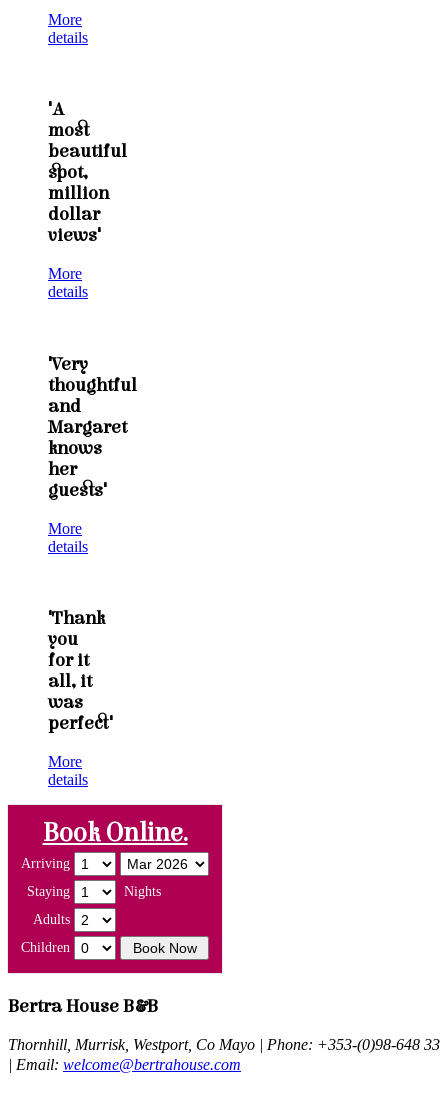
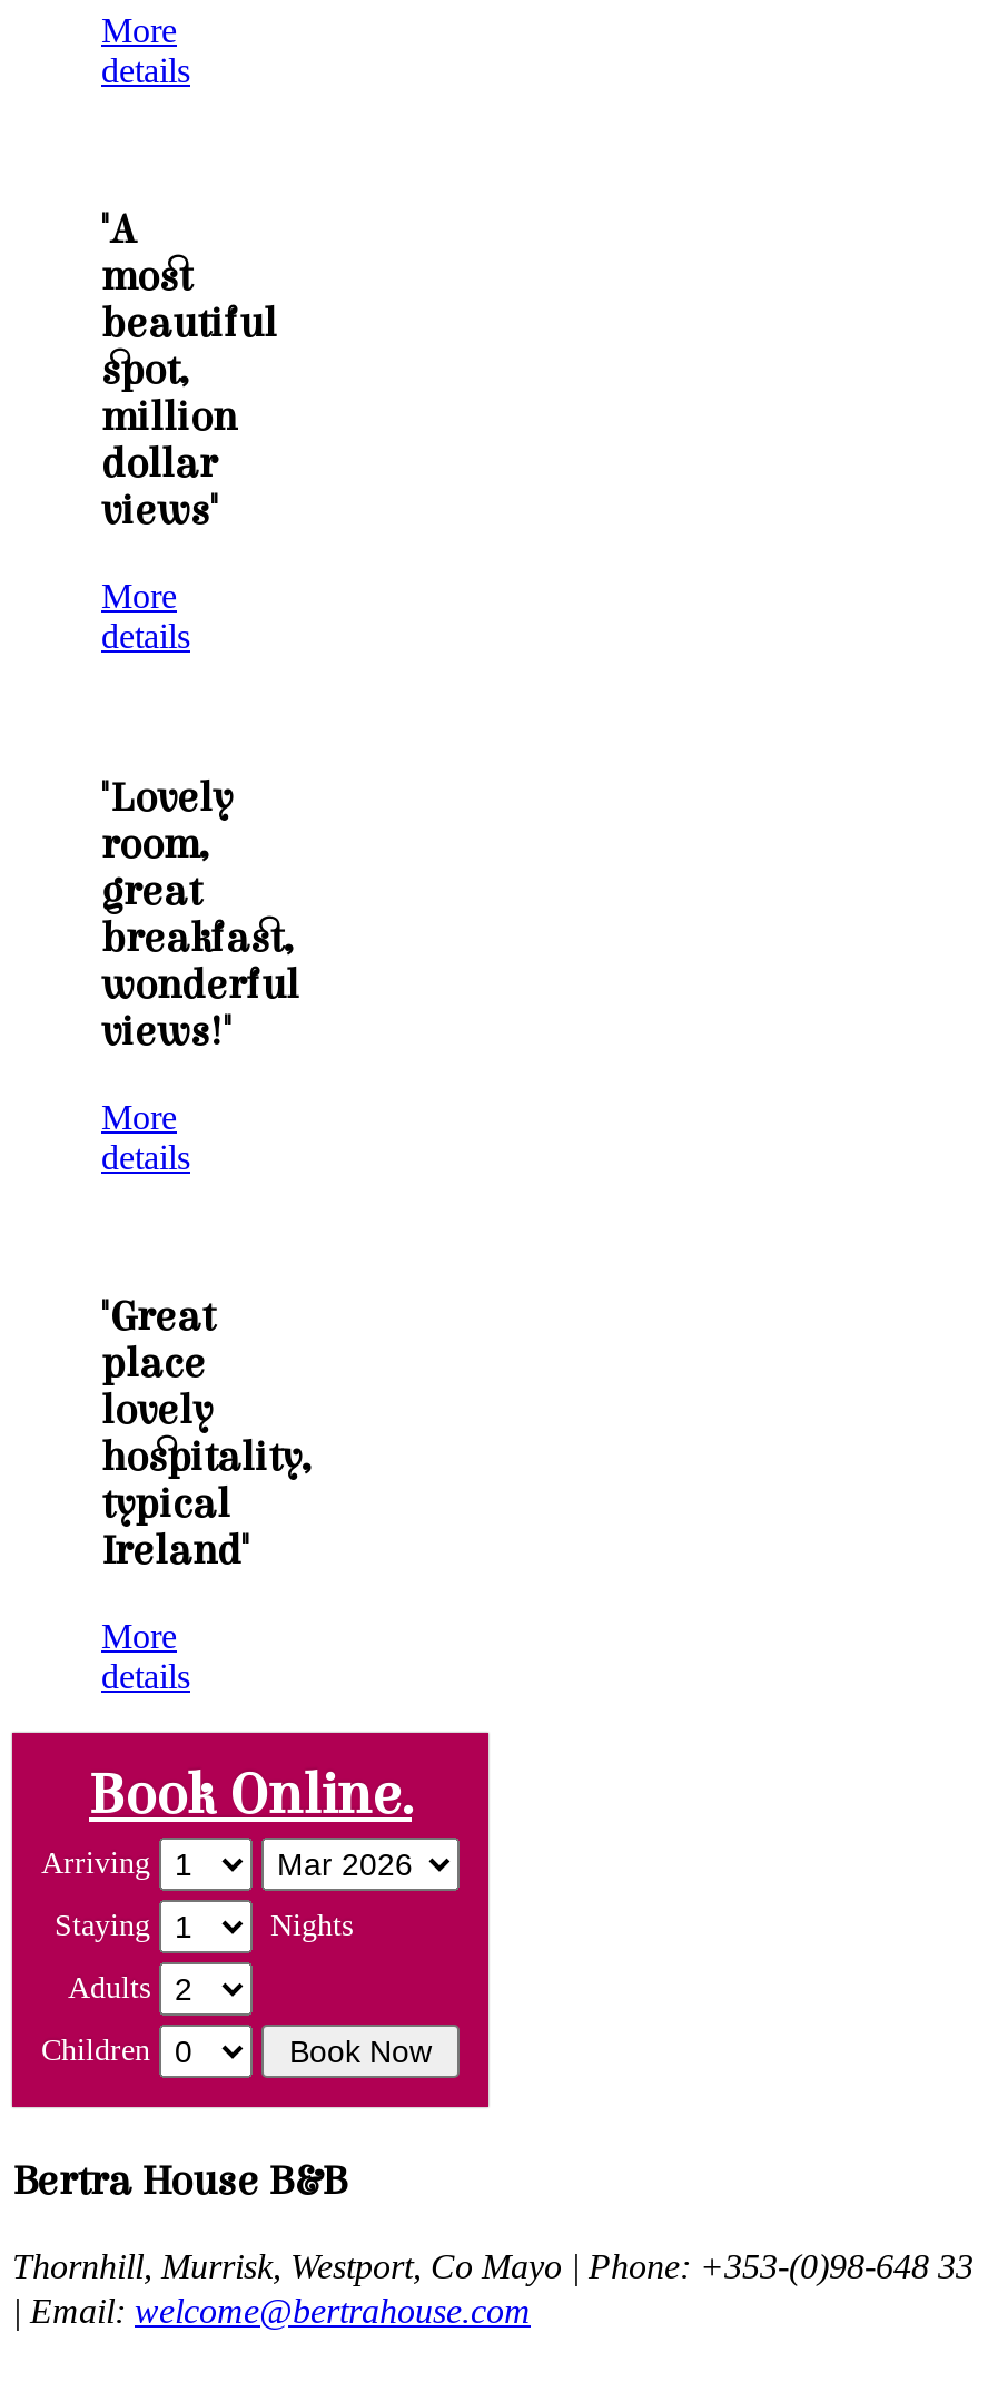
- "Very
- thoughtful
- and
- Margaret
- knows
- her
- guests"
+ "Lovely
+ room,
+ great
+ breakfast,
+ wonderful
+ views!"

- "Thank
- you
- for it
- all, it
- was
- perfect"
+ "Great
+ place
+ lovely
+ hospitality,
+ typical
+ Ireland"
